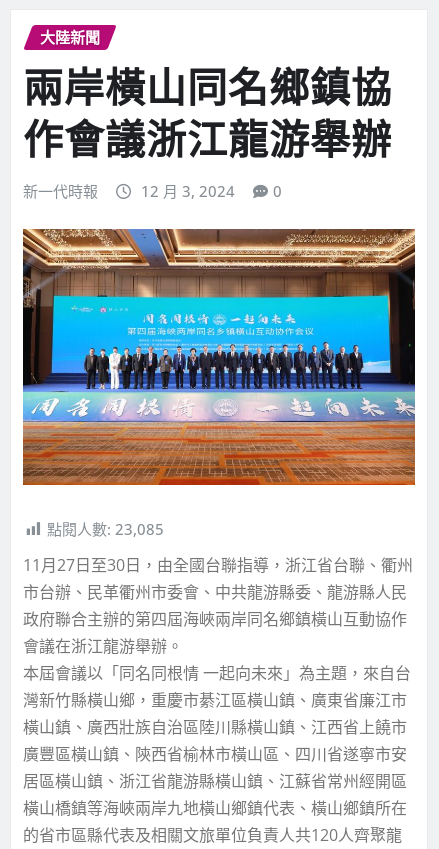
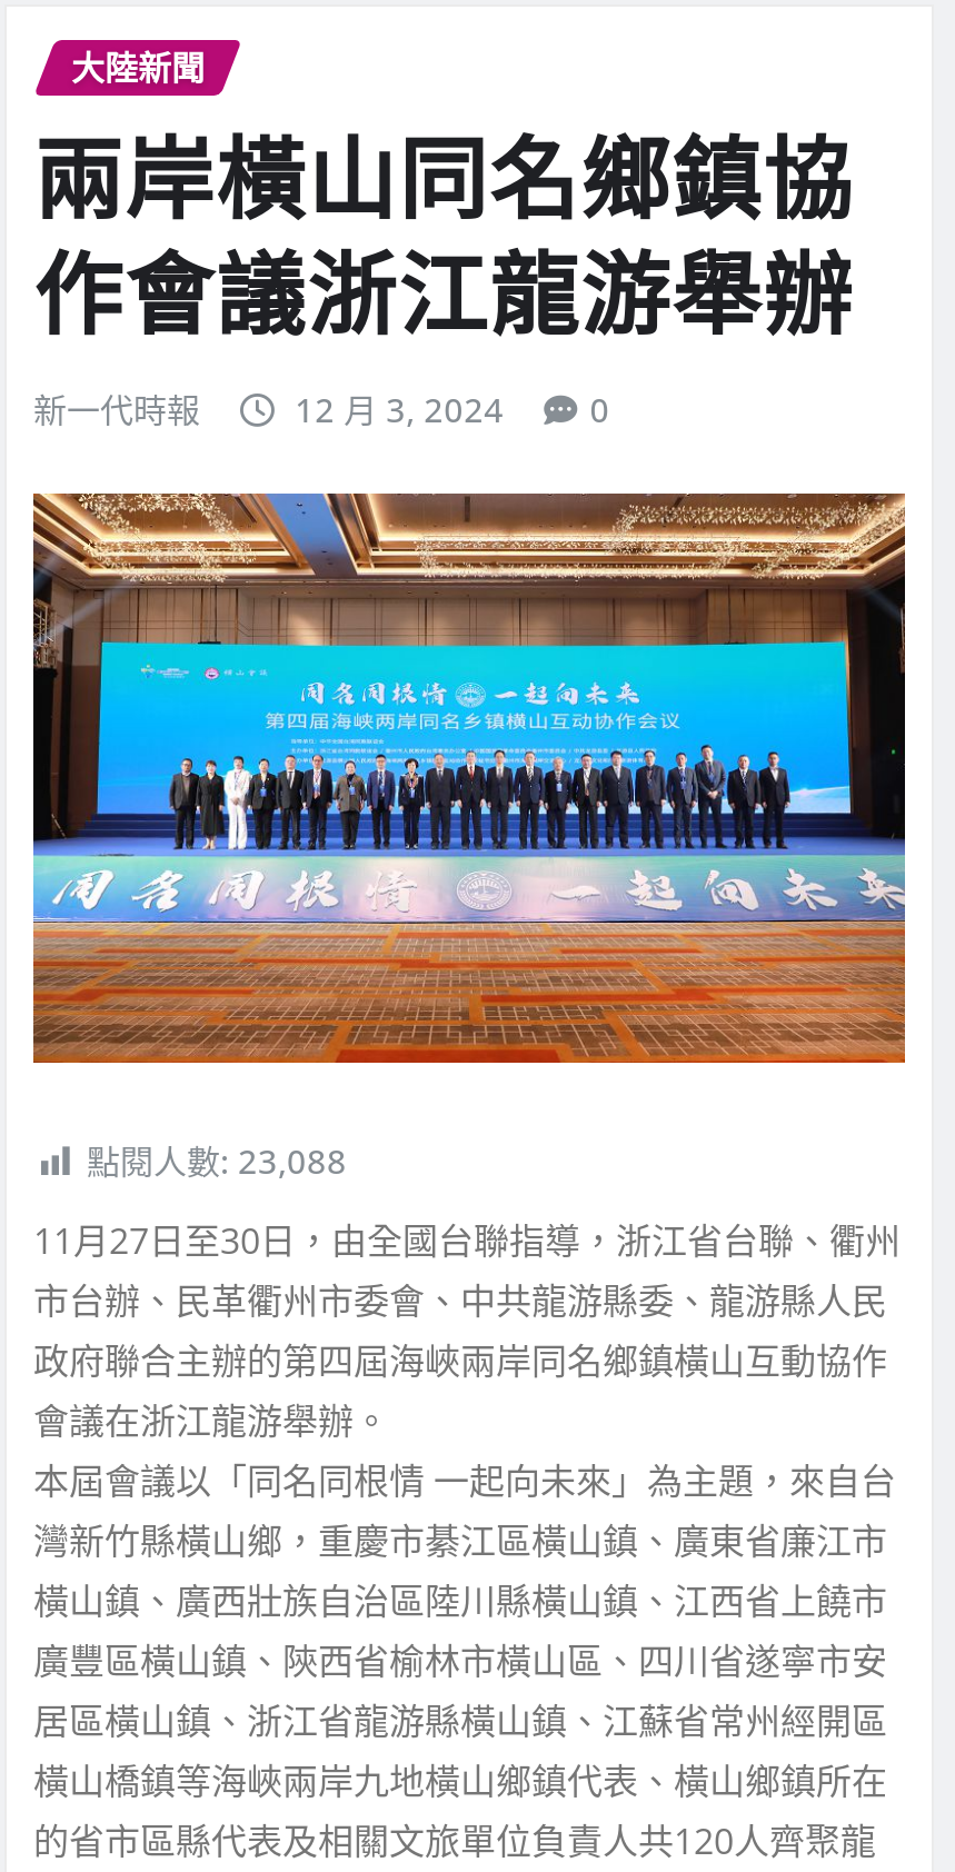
- 點閱人數: 23,085
+ 點閱人數: 23,088
